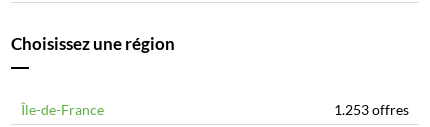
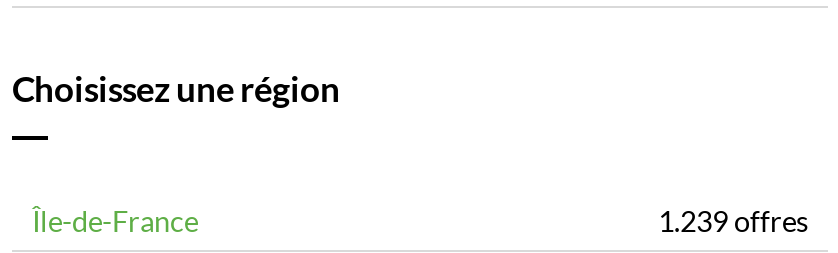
- 1.253 offres
+ 1.239 offres
